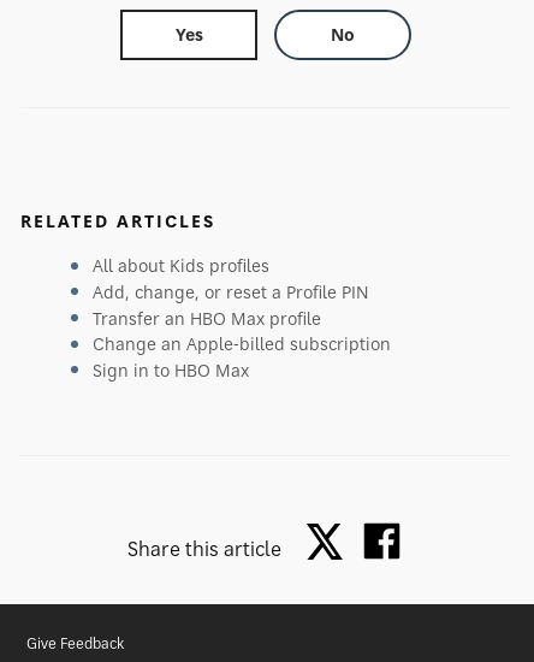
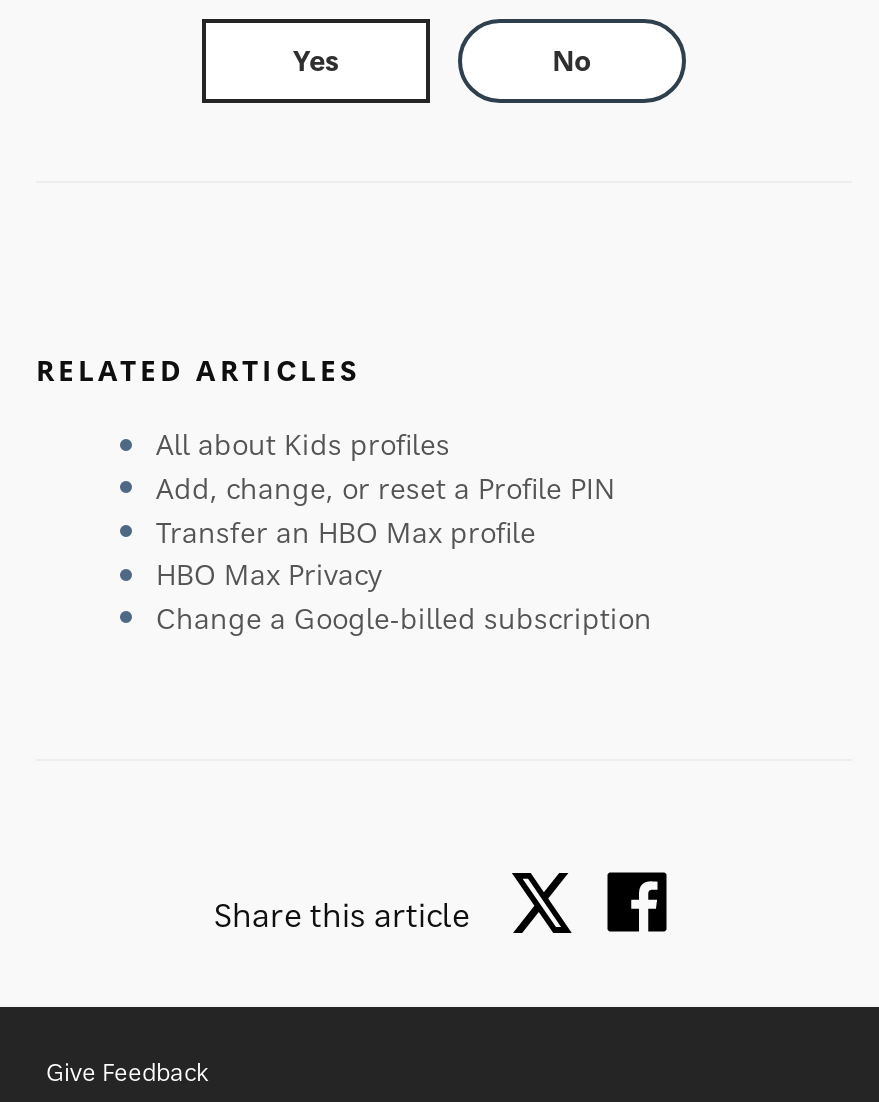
- Change an Apple-billed subscription
- Sign in to HBO Max
+ HBO Max Privacy
+ Change a Google-billed subscription
